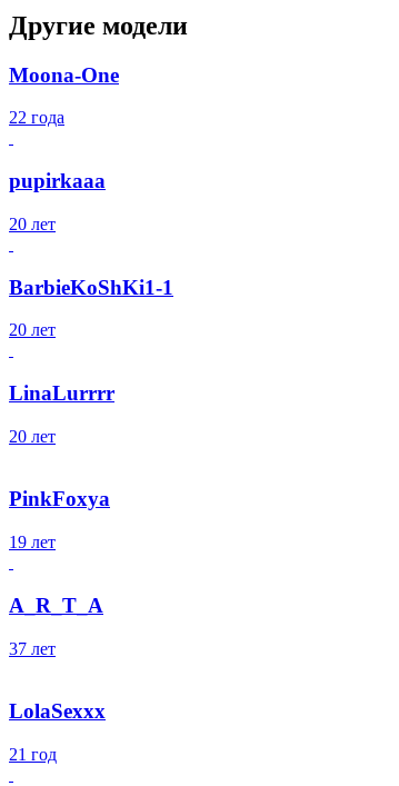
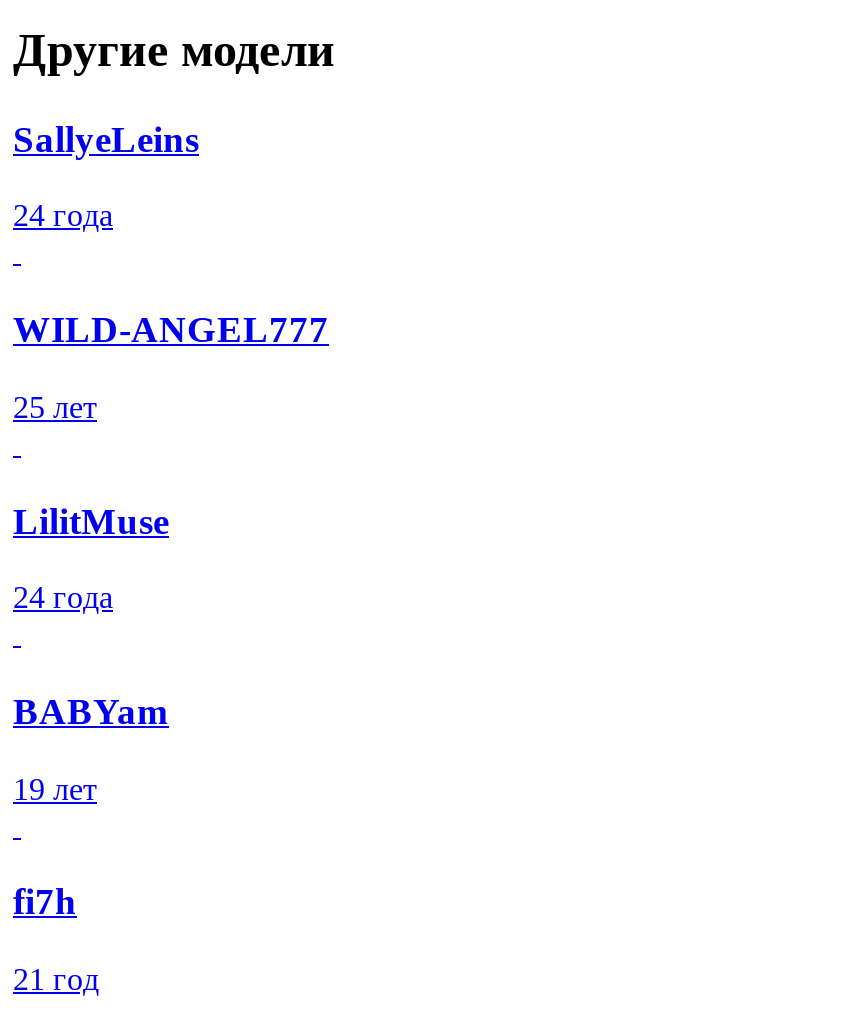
- Moona-One
- 22 года
- pupirkaaa
- 20 лет
- BarbieKoShKi1-1
- 20 лет
- LinaLurrrr
- 20 лет
- PinkFoxya
+ SallyeLeins
+ 24 года
+ WILD-ANGEL777
+ 25 лет
+ LilitMuse
+ 24 года
+ BABYam

- A_R_T_A
- 37 лет
- LolaSexxx
+ fi7h
